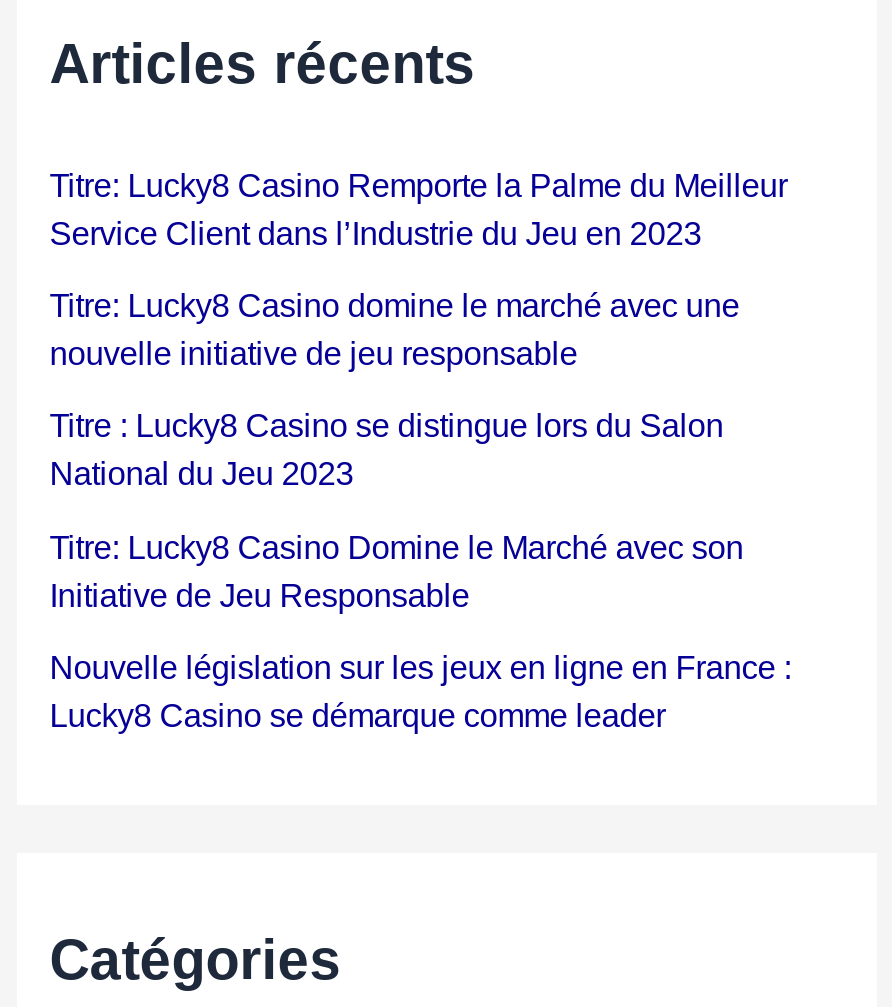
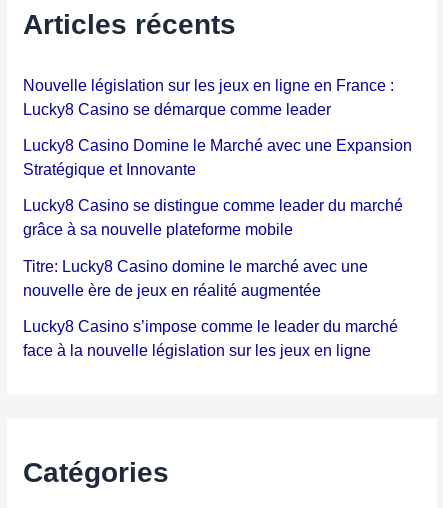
- Titre: Lucky8 Casino Remporte la Palme du Meilleur
- Service Client dans l’Industrie du Jeu en 2023
- nouvelle initiative de jeu responsable
- Titre : Lucky8 Casino se distingue lors du Salon
- National du Jeu 2023
- Titre: Lucky8 Casino Domine le Marché avec son
- Initiative de Jeu Responsable

moved down: Titre: Lucky8 Casino domine le marché avec une

moved up: Nouvelle législation sur les jeux en ligne en France : | Lucky8 Casino se démarque comme leader

+ Lucky8 Casino Domine le Marché avec une Expansion
+ Stratégique et Innovante
+ Lucky8 Casino se distingue comme leader du marché
+ grâce à sa nouvelle plateforme mobile
+ nouvelle ère de jeux en réalité augmentée
+ Lucky8 Casino s’impose comme le leader du marché
+ face à la nouvelle législation sur les jeux en ligne
